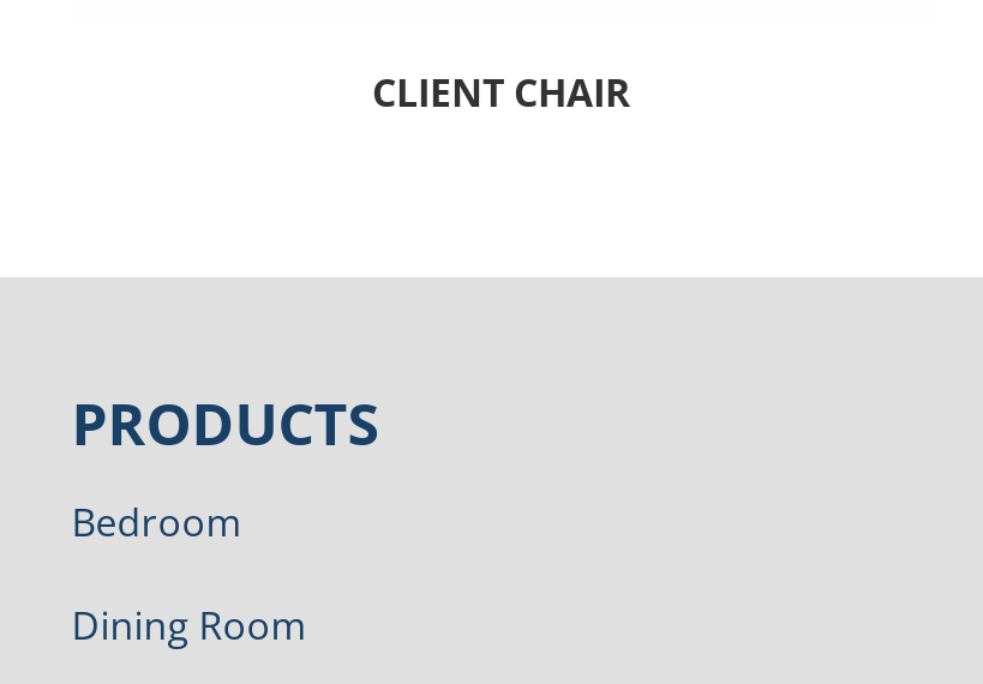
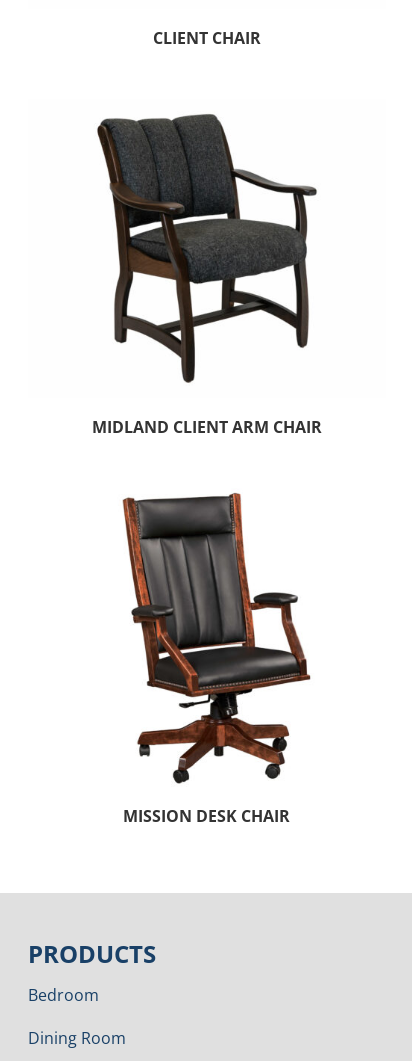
+ [image]
+ MIDLAND CLIENT ARM CHAIR

+ [image]
+ MISSION DESK CHAIR
